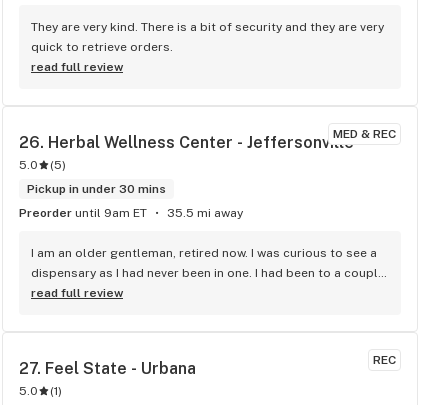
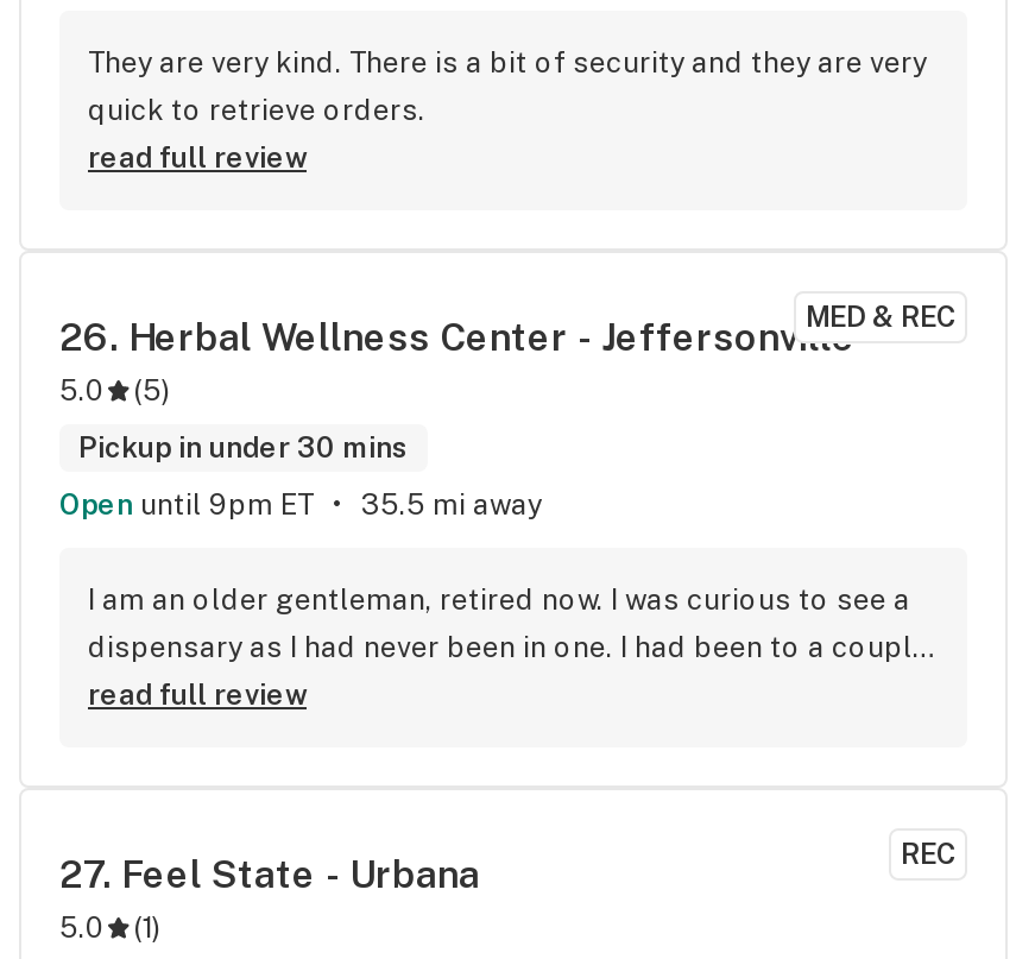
- Preorder until 9am ET
+ Open until 9pm ET
